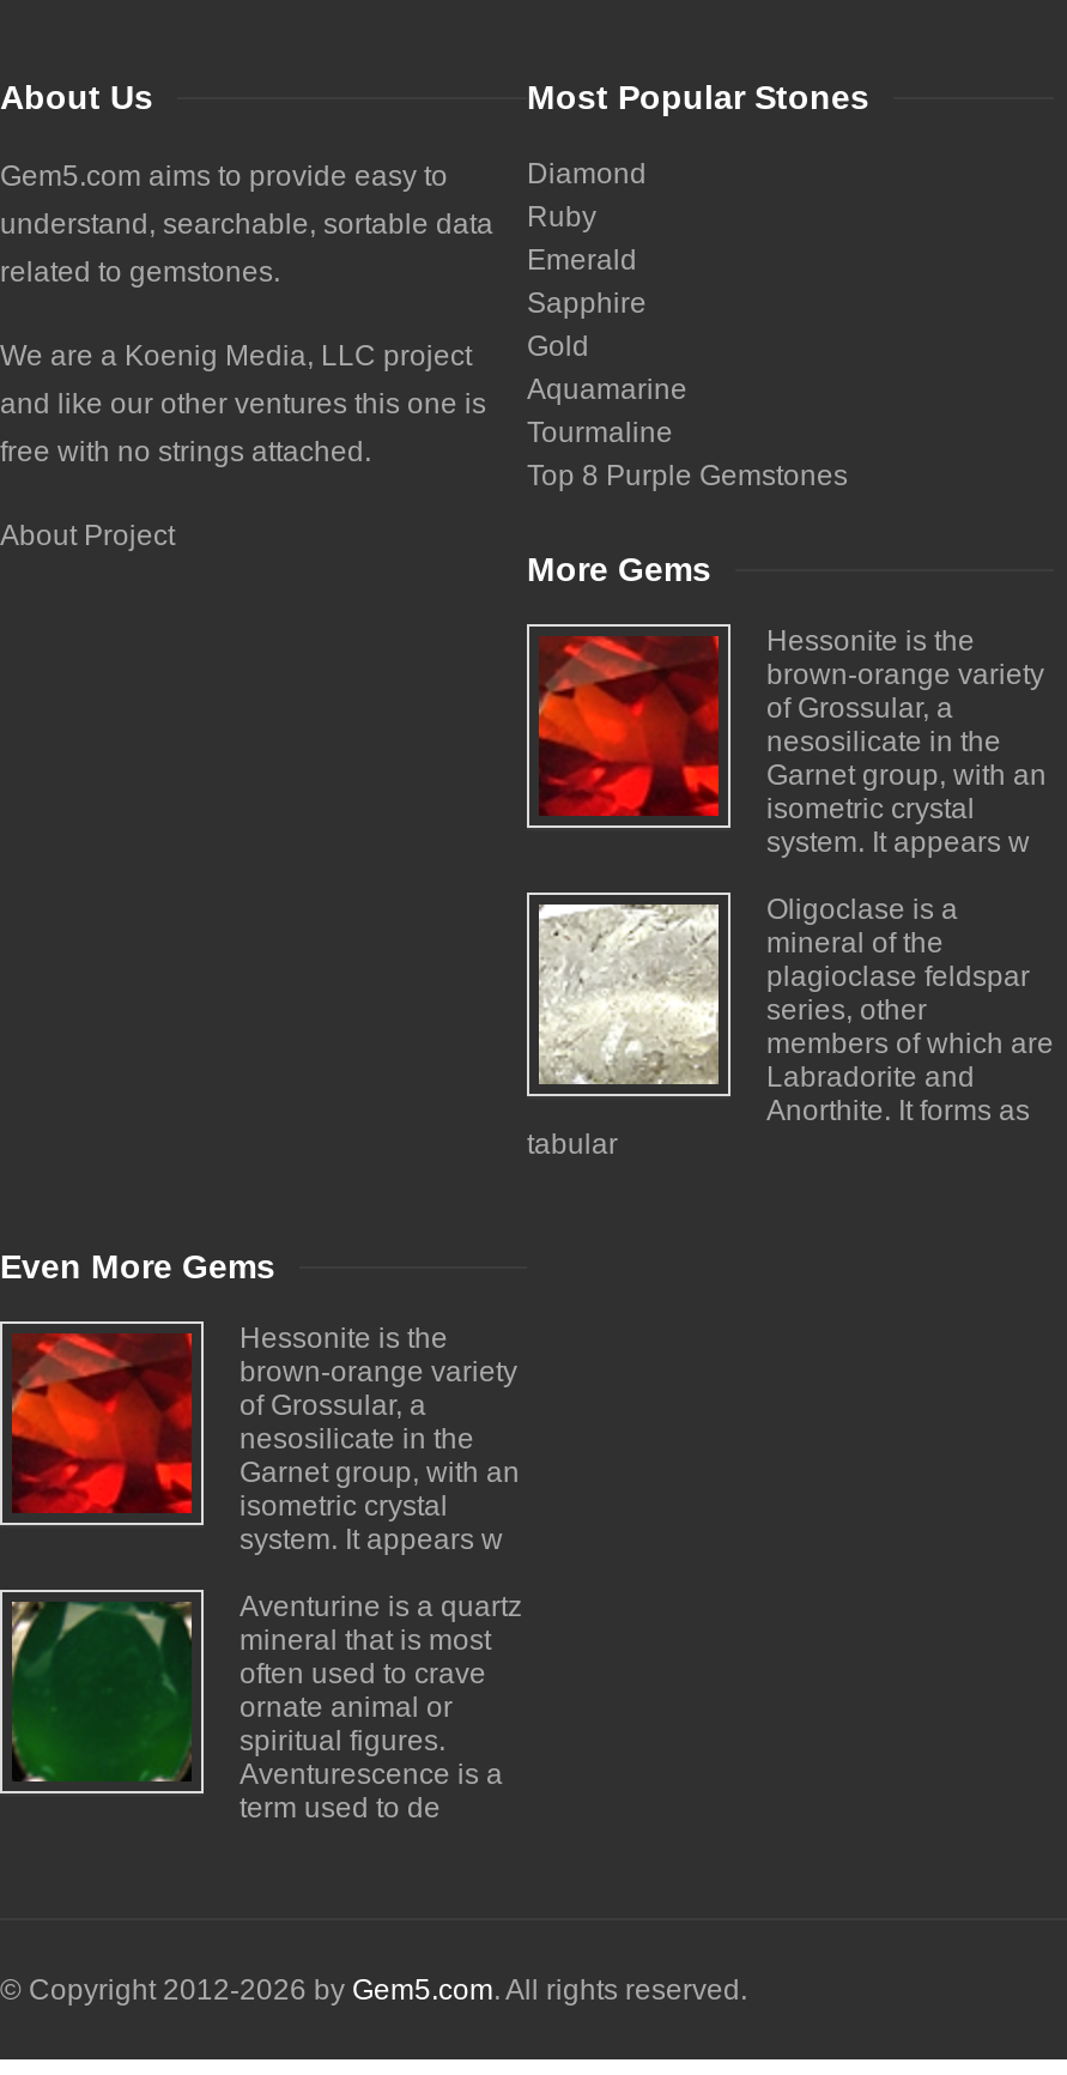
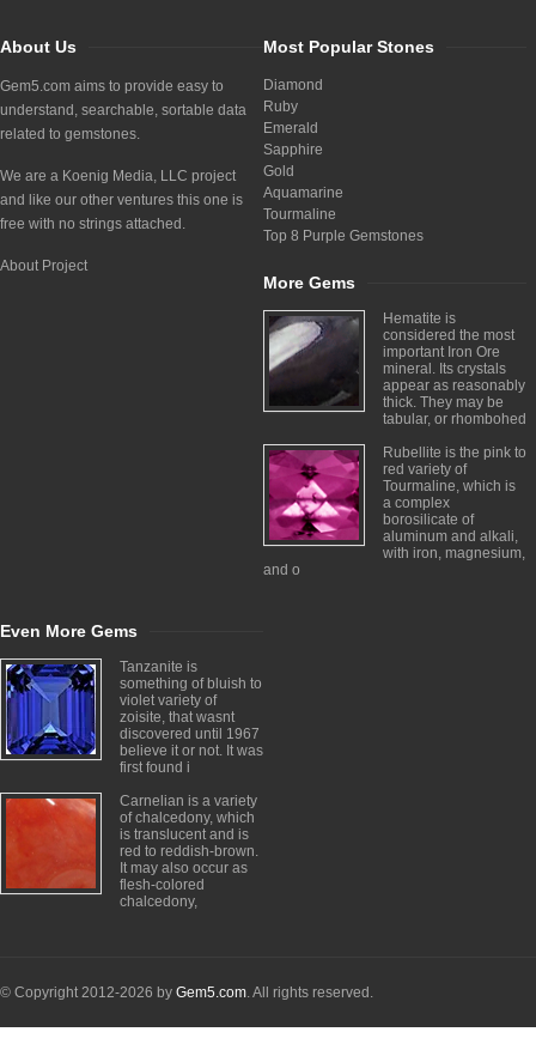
- [image]
- Hessonite is the
- brown-orange variety
- of Grossular, a
- nesosilicate in the
- Garnet group, with an
- isometric crystal
- system. It appears w
+ [image]
+ Hematite is
+ considered the most
+ important Iron Ore
+ mineral. Its crystals
+ appear as reasonably
+ thick. They may be
+ tabular, or rhombohed

- [image]
- Oligoclase is a
- mineral of the
- plagioclase feldspar
- series, other
- members of which are
- Labradorite and
- Anorthite. It forms as
- tabular
+ [image]
+ Rubellite is the pink to
+ red variety of
+ Tourmaline, which is
+ a complex
+ borosilicate of
+ aluminum and alkali,
+ with iron, magnesium,
+ and o

- [image]
- Hessonite is the
- brown-orange variety
- of Grossular, a
- nesosilicate in the
- Garnet group, with an
- isometric crystal
- system. It appears w
+ [image]
+ Tanzanite is
+ something of bluish to
+ violet variety of
+ zoisite, that wasnt
+ discovered until 1967
+ believe it or not. It was
+ first found i

- [image]
- Aventurine is a quartz
- mineral that is most
- often used to crave
- ornate animal or
- spiritual figures.
- Aventurescence is a
- term used to de
+ [image]
+ Carnelian is a variety
+ of chalcedony, which
+ is translucent and is
+ red to reddish-brown.
+ It may also occur as
+ flesh-colored
+ chalcedony,
